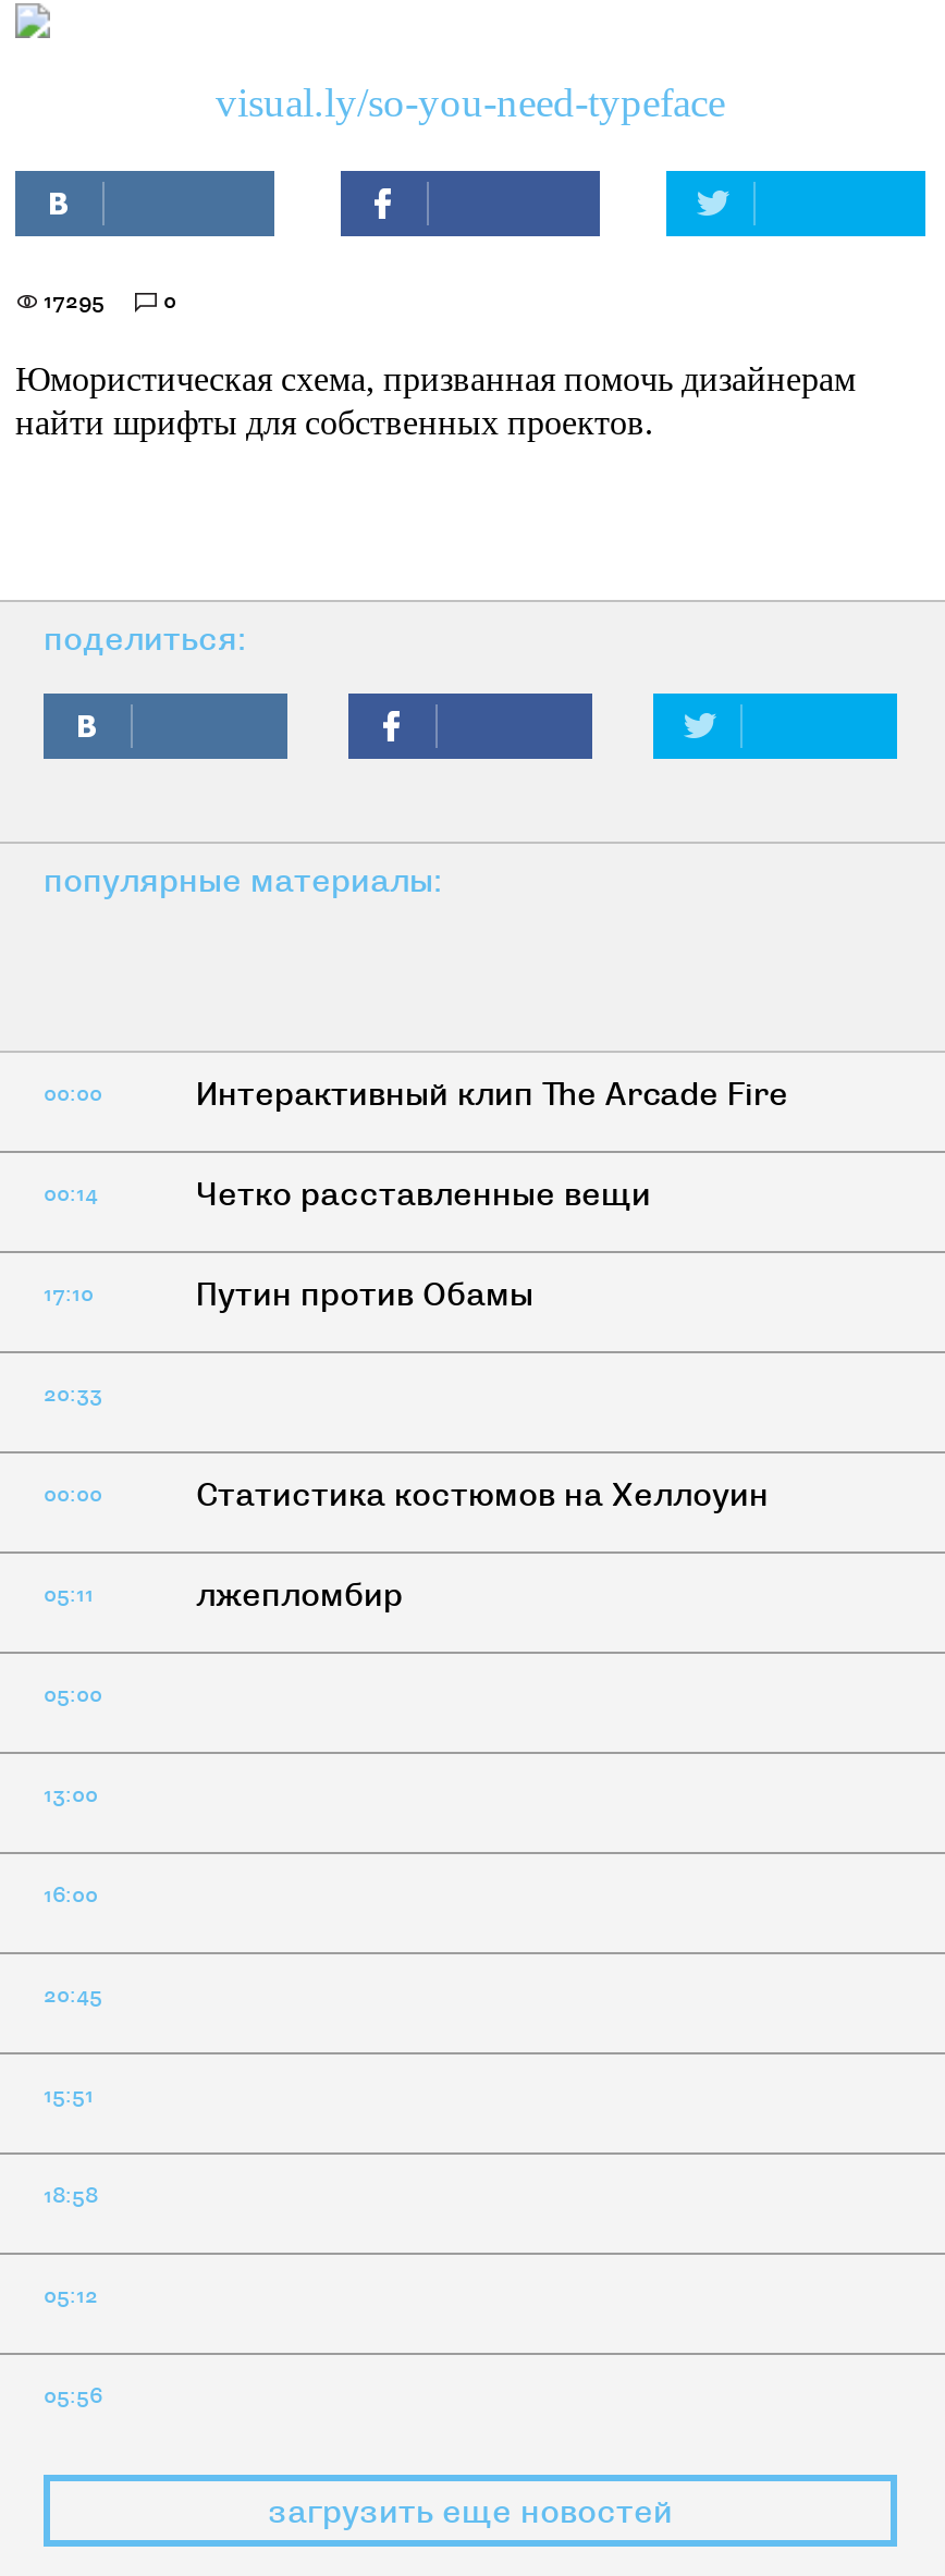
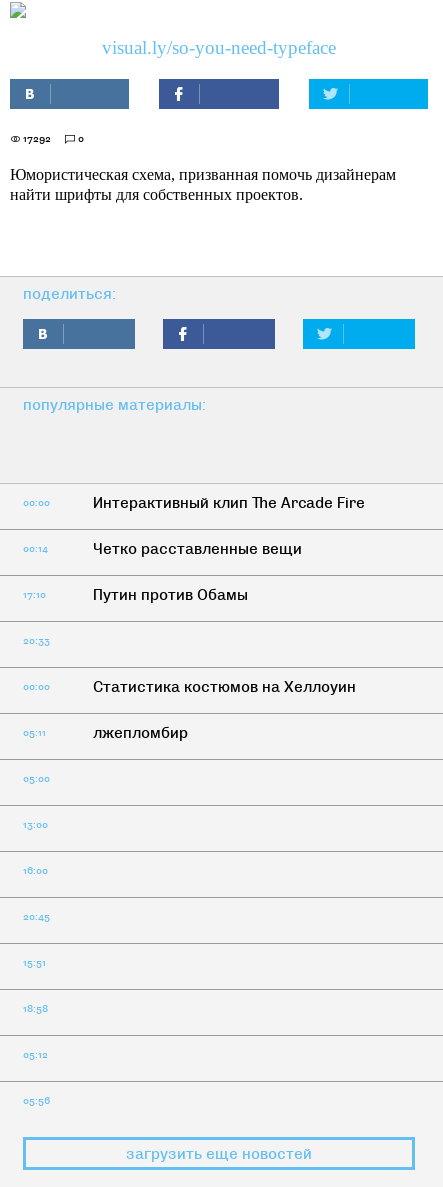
- 17295
+ 17292
